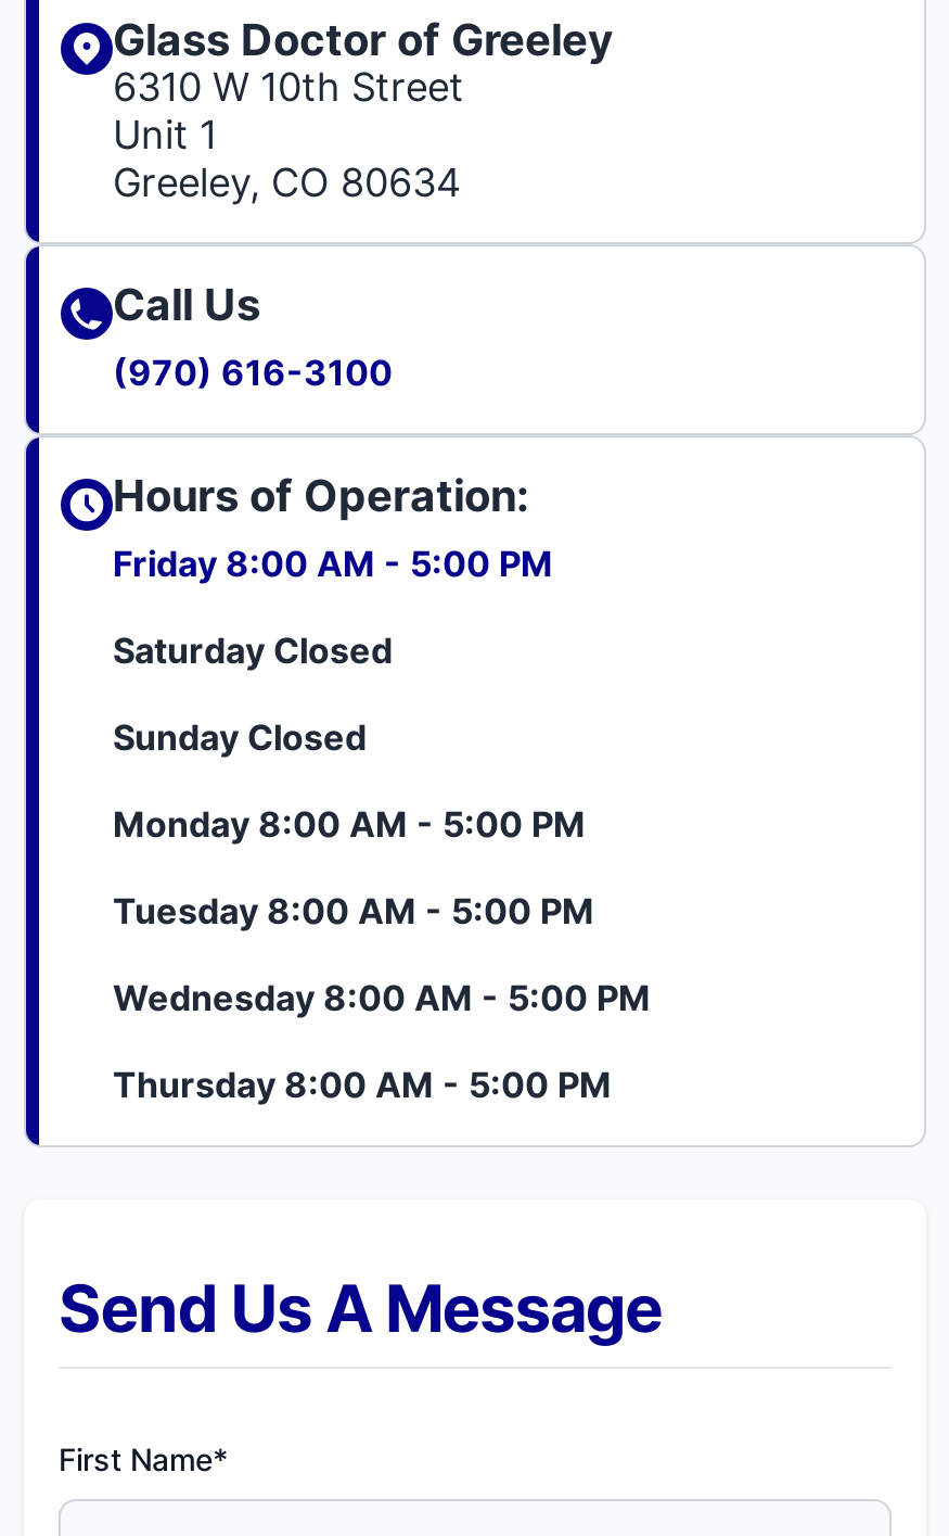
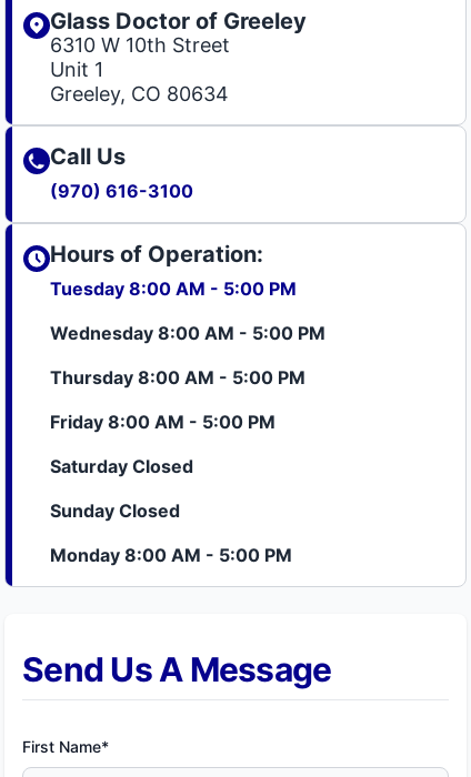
moved down: Friday 8:00 AM - 5:00 PM | Saturday Closed | Sunday Closed | Monday 8:00 AM - 5:00 PM

moved up: Tuesday 8:00 AM - 5:00 PM | Wednesday 8:00 AM - 5:00 PM | Thursday 8:00 AM - 5:00 PM
